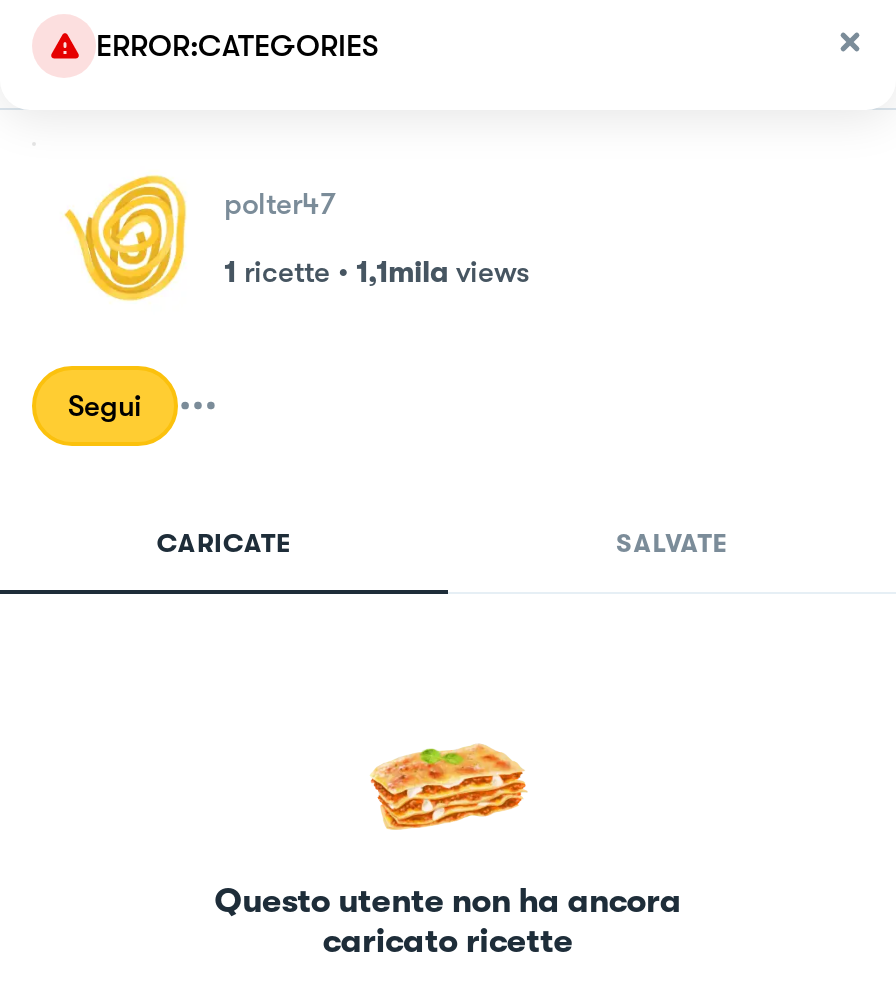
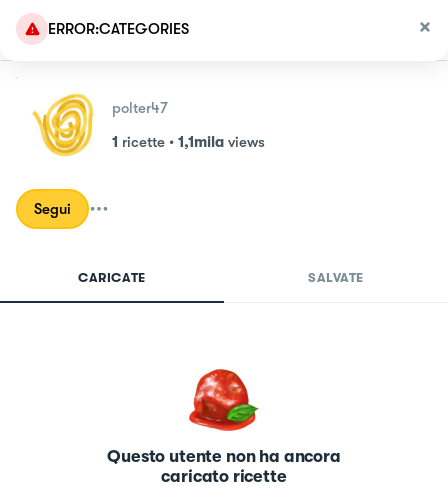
- [image]
+ [image]
